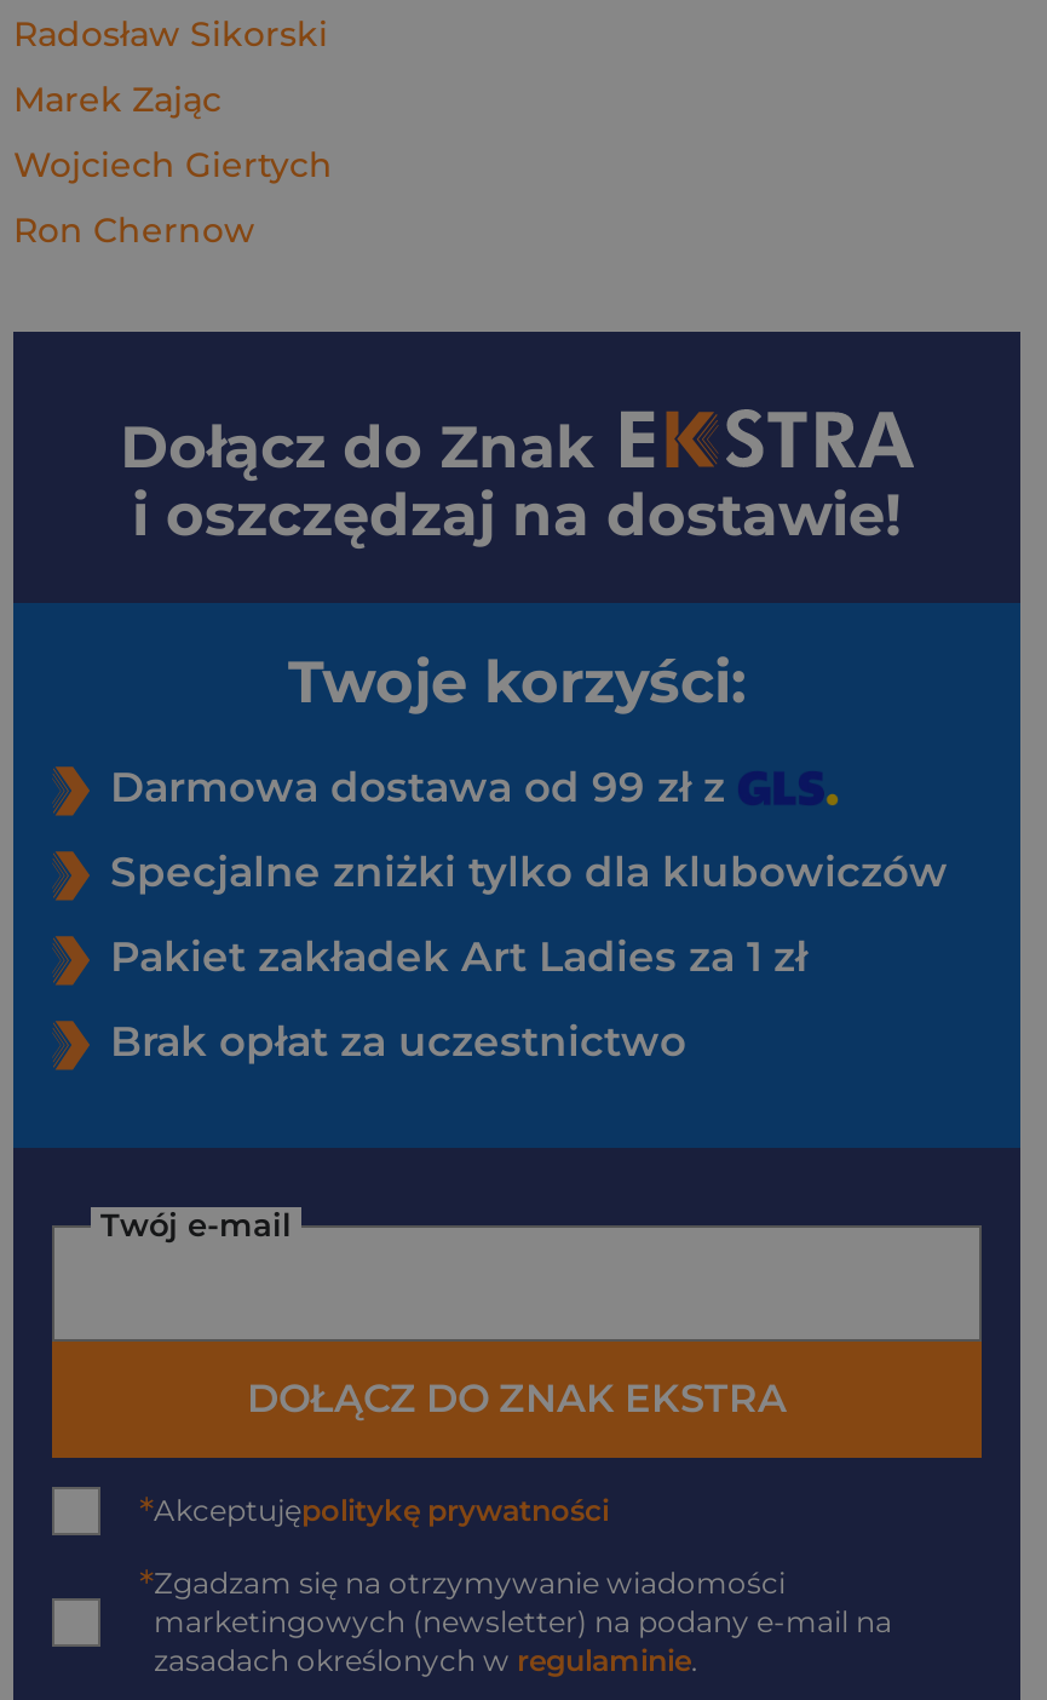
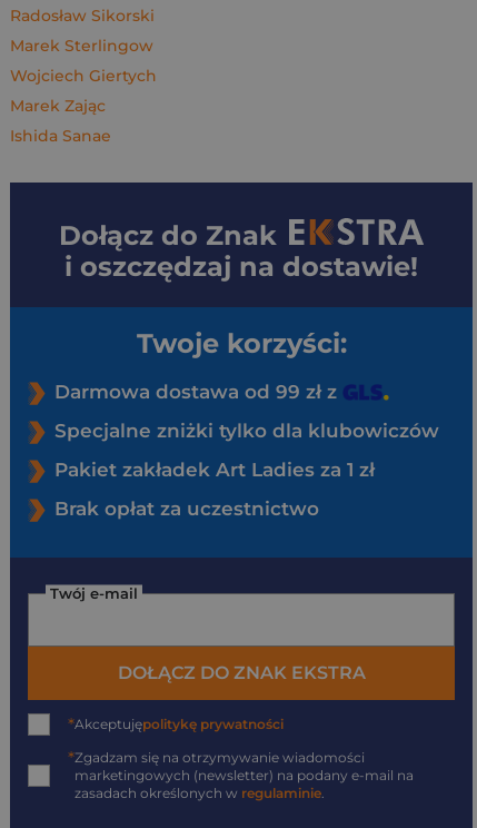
- Marek Zając
+ Marek Sterlingow

- Ron Chernow
+ Marek Zając
+ Ishida Sanae
